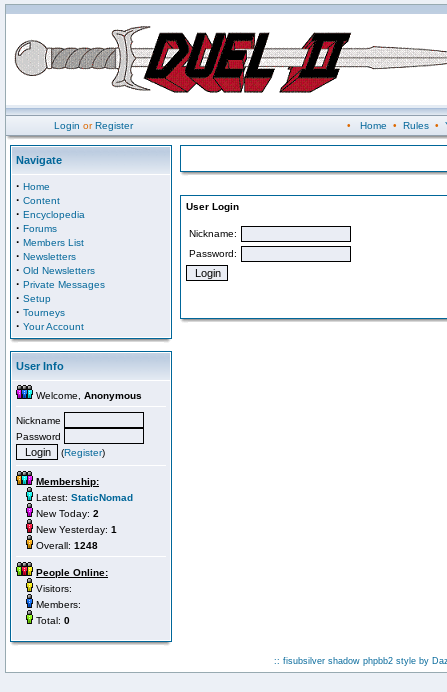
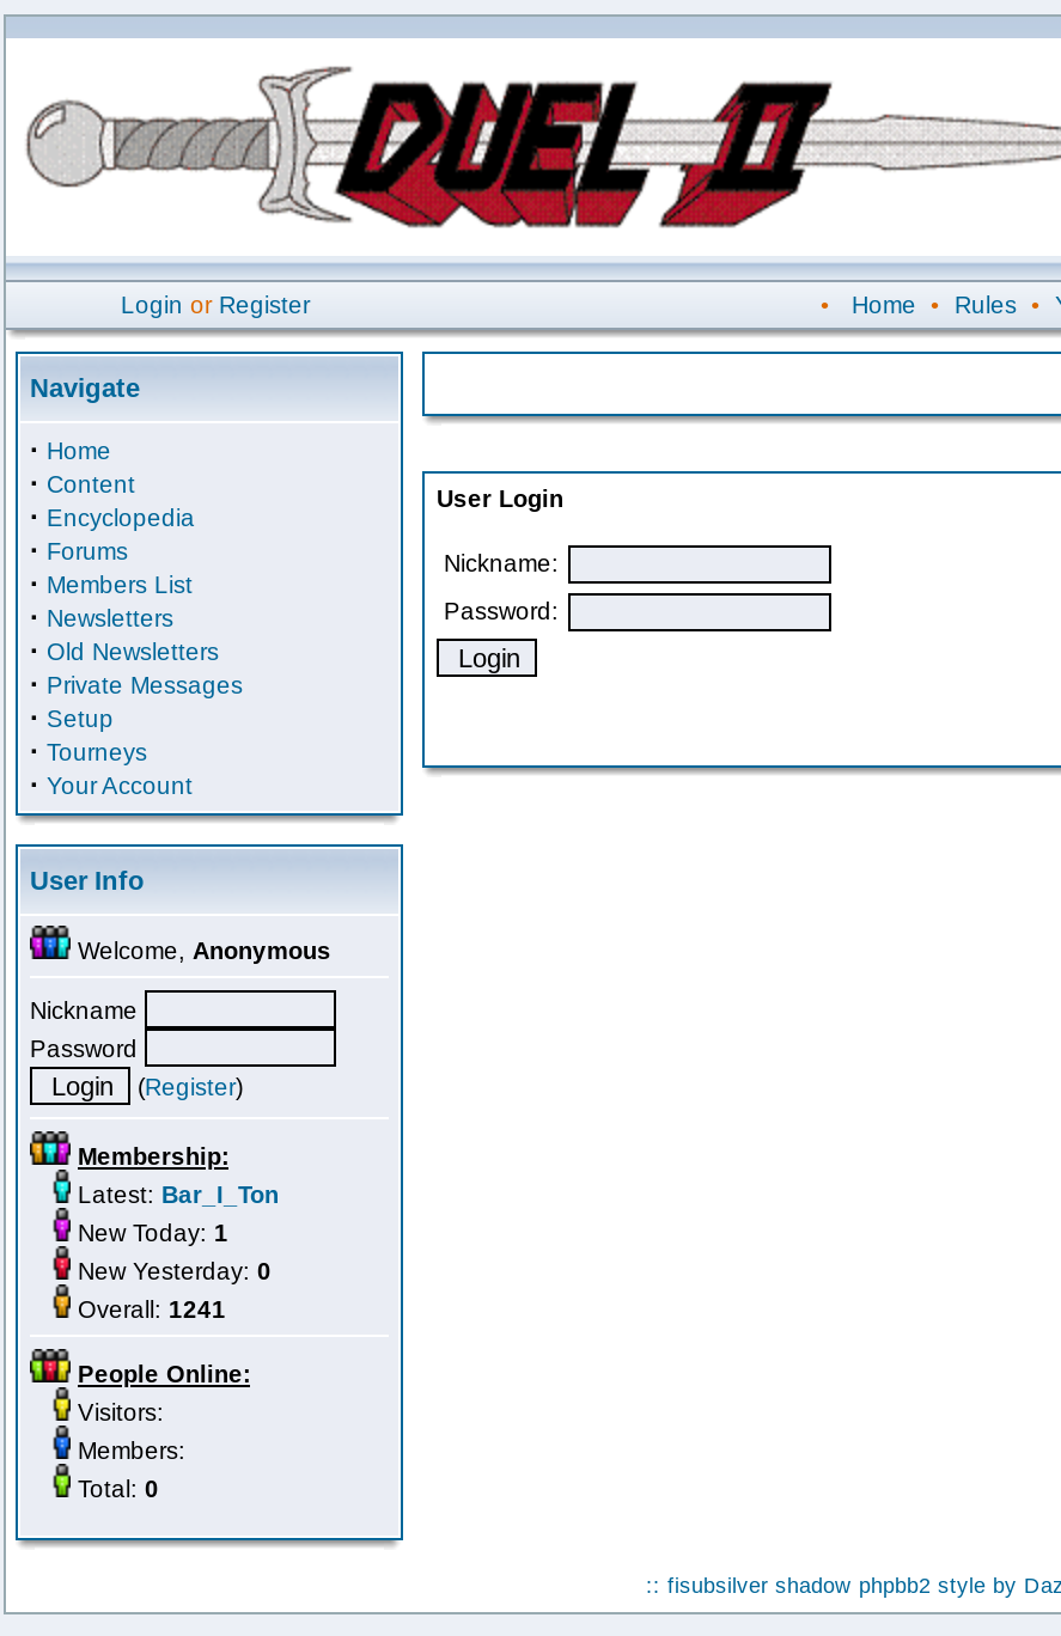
- Latest: StaticNomad
+ Latest: Bar_I_Ton

- New Today: 2
+ New Today: 1

- New Yesterday: 1
+ New Yesterday: 0

- Overall: 1248
+ Overall: 1241
